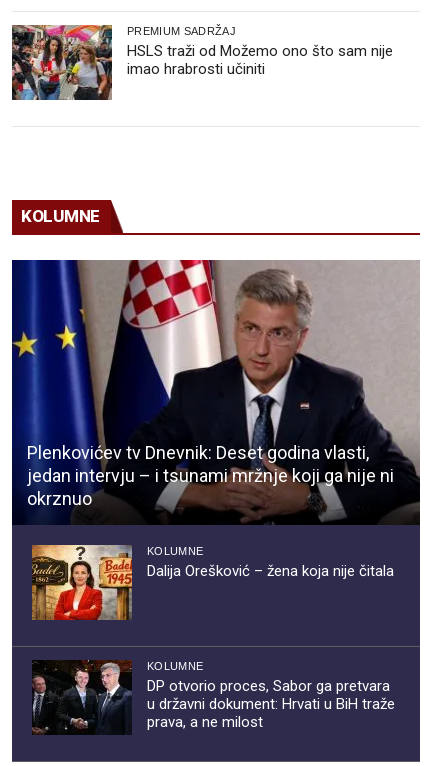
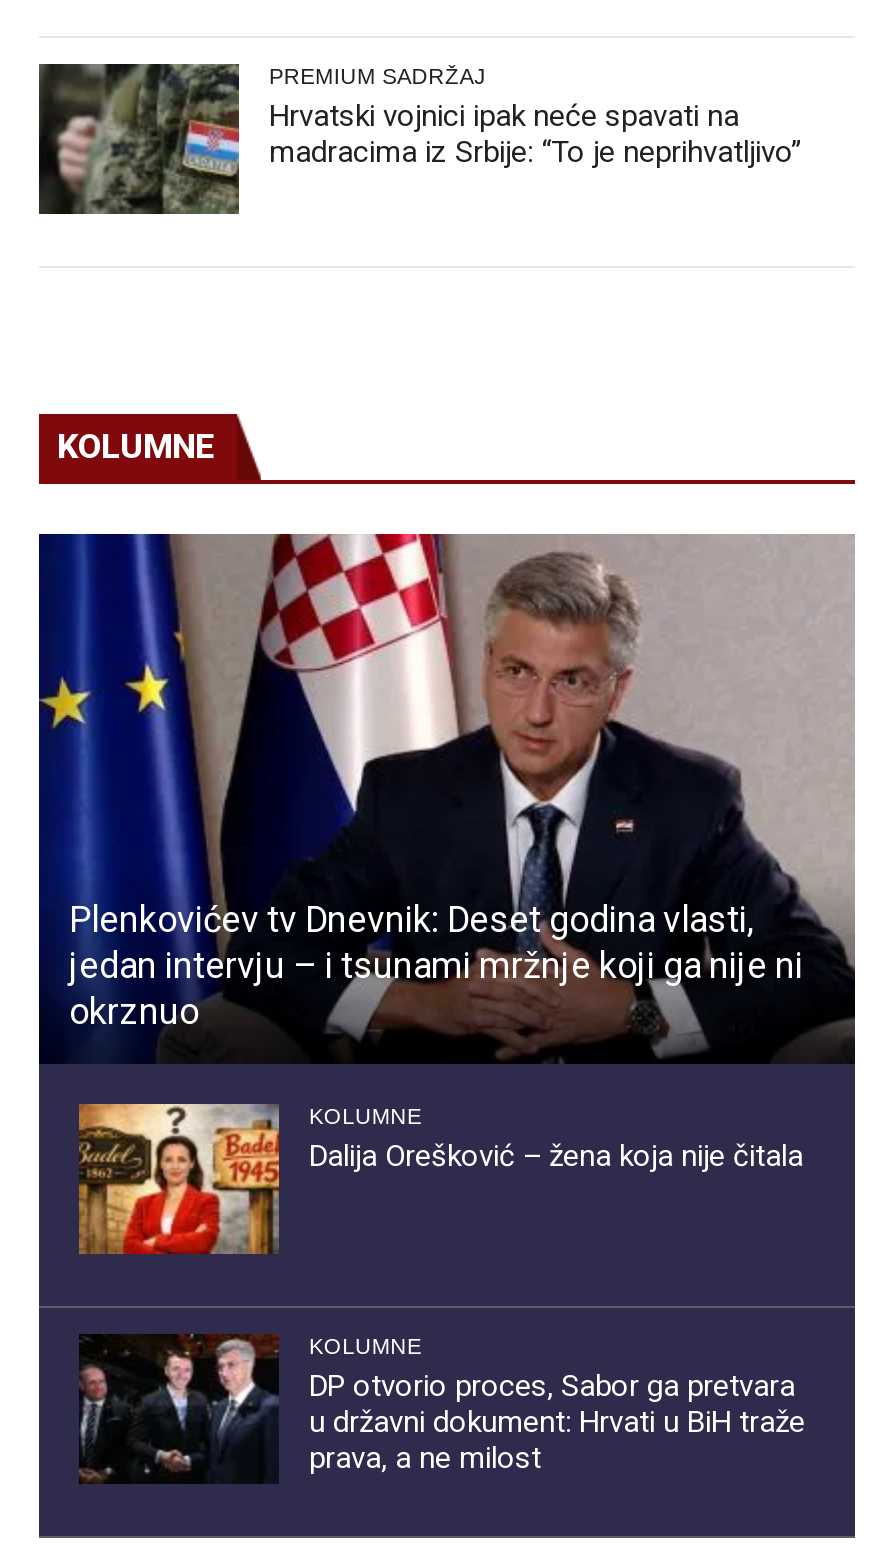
- [image]
- HSLS traži od Možemo ono što sam nije
- imao hrabrosti učiniti
+ [image]
+ Hrvatski vojnici ipak neće spavati na
+ madracima iz Srbije: “To je neprihvatljivo”
